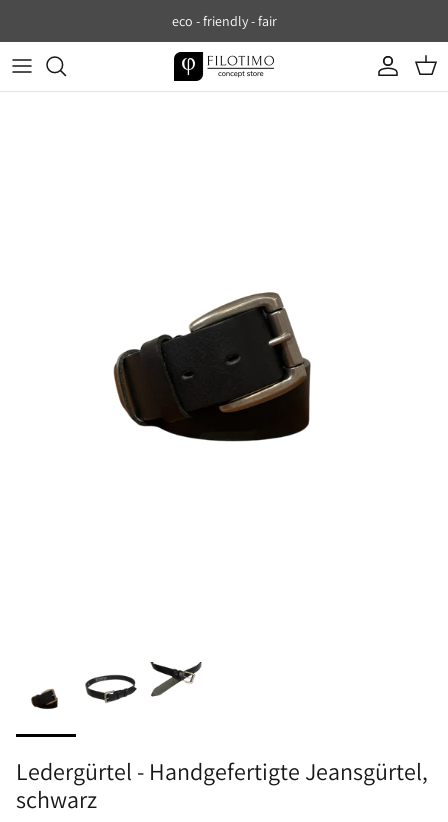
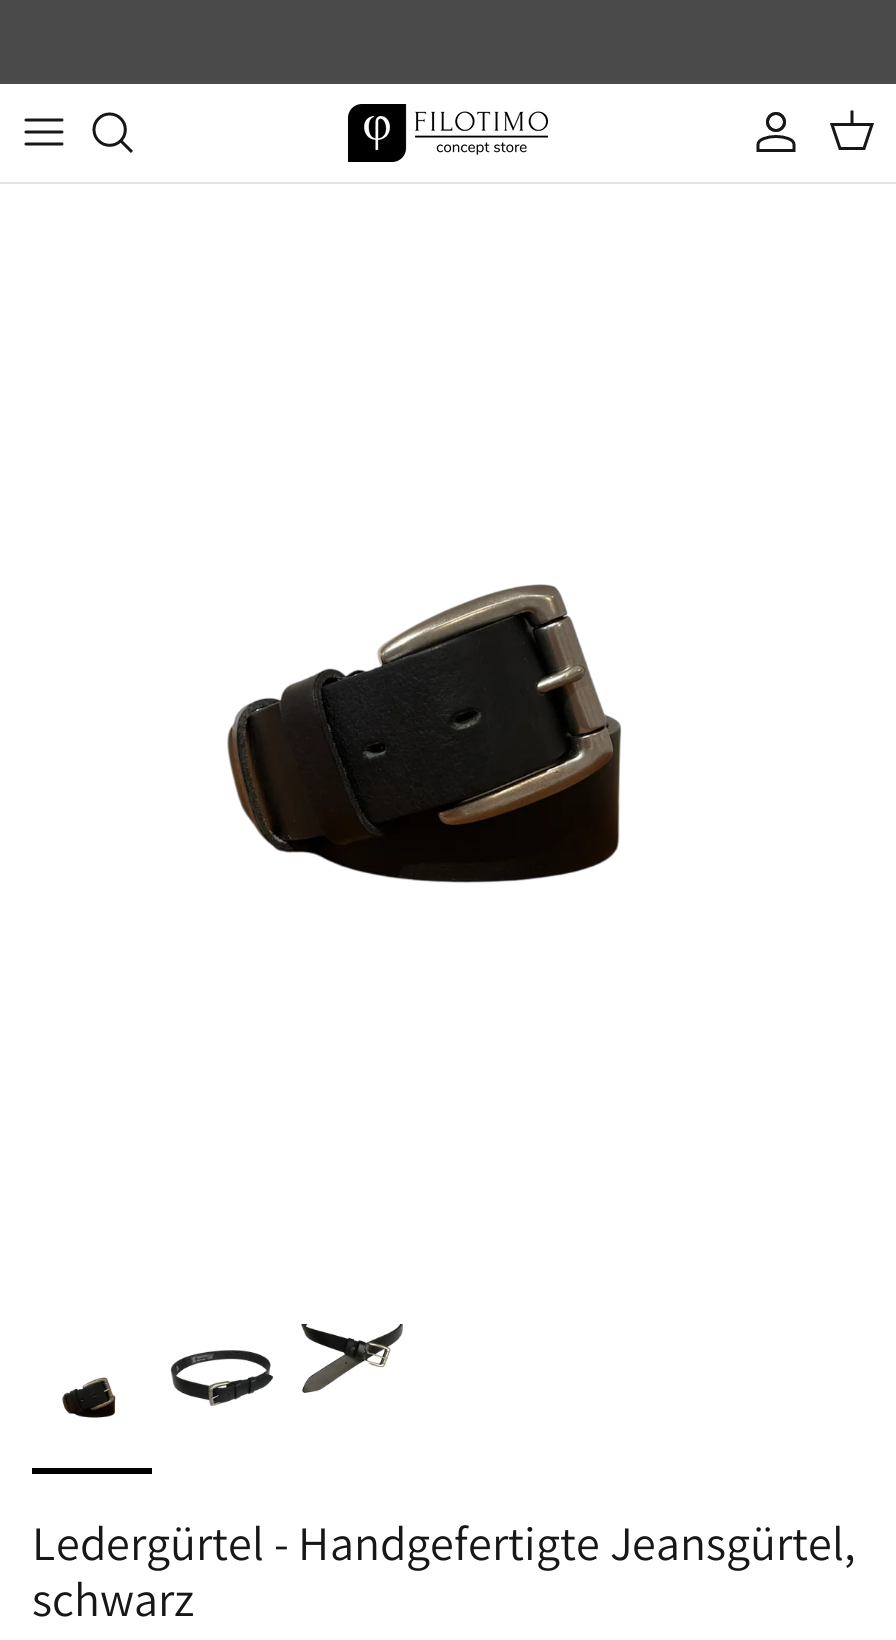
- eco - friendly - fair
